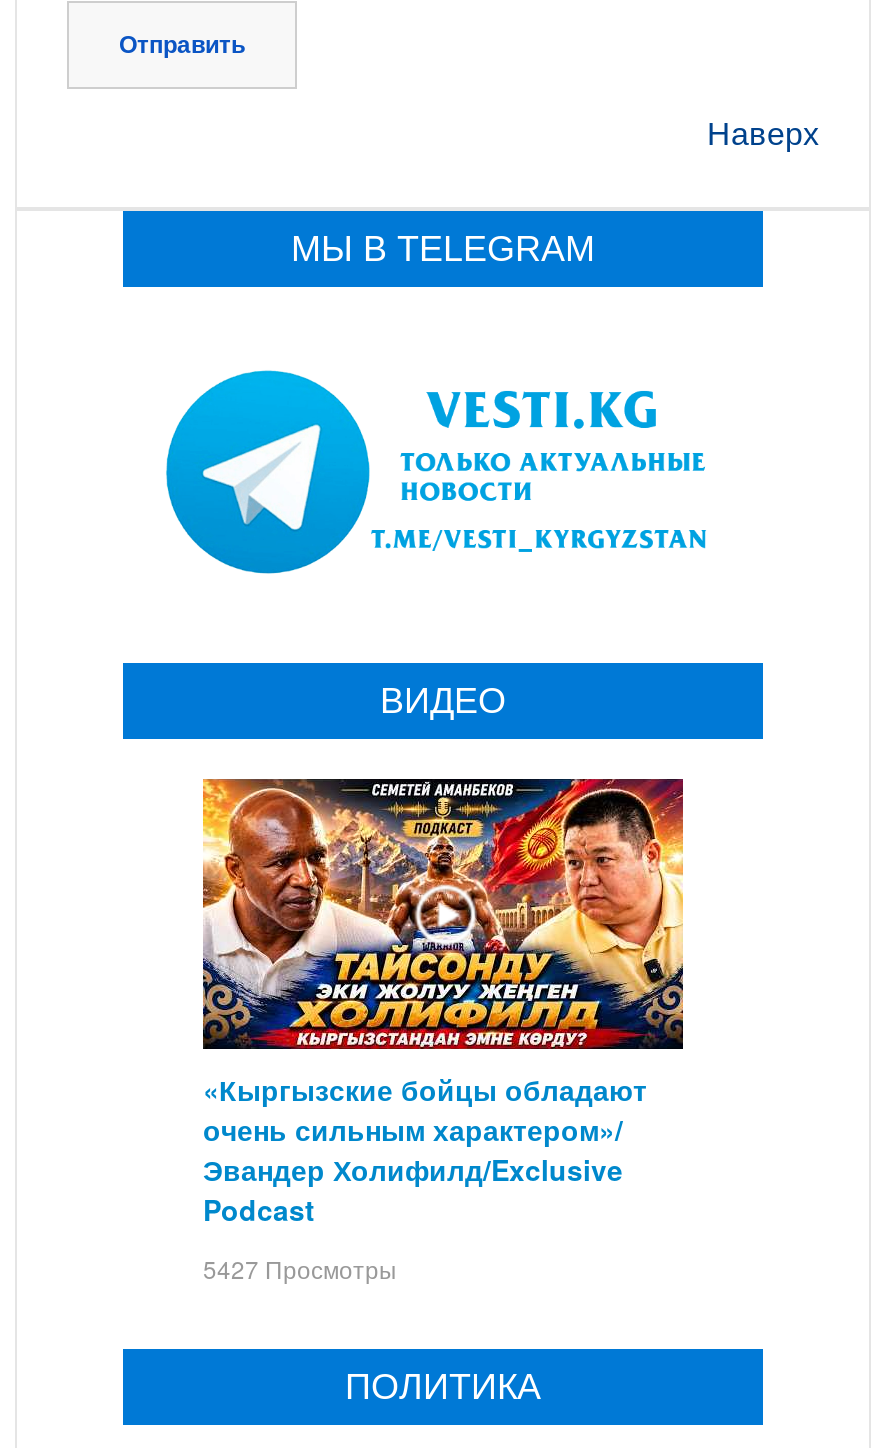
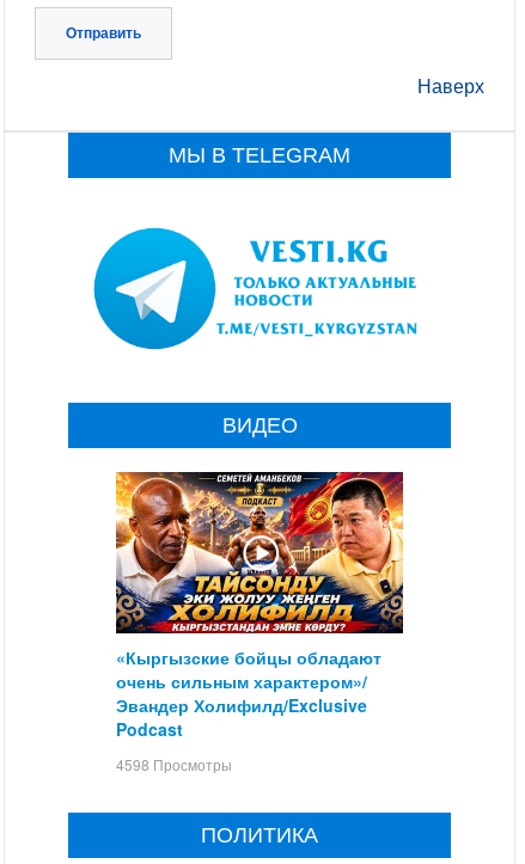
- 5427 Просмотры
+ 4598 Просмотры
